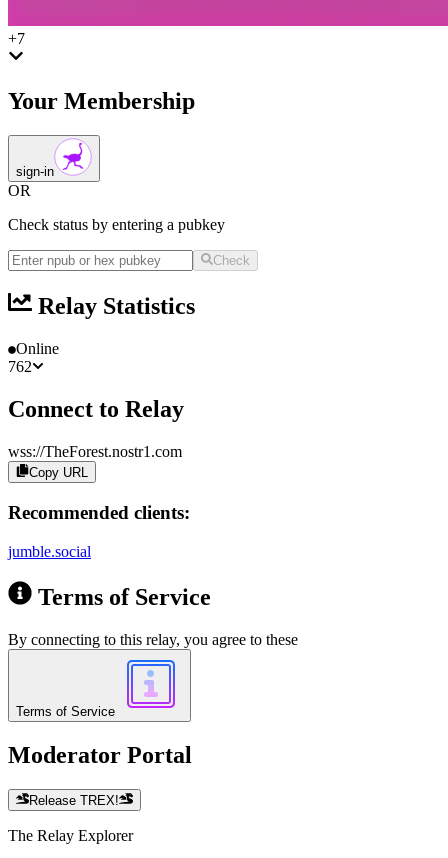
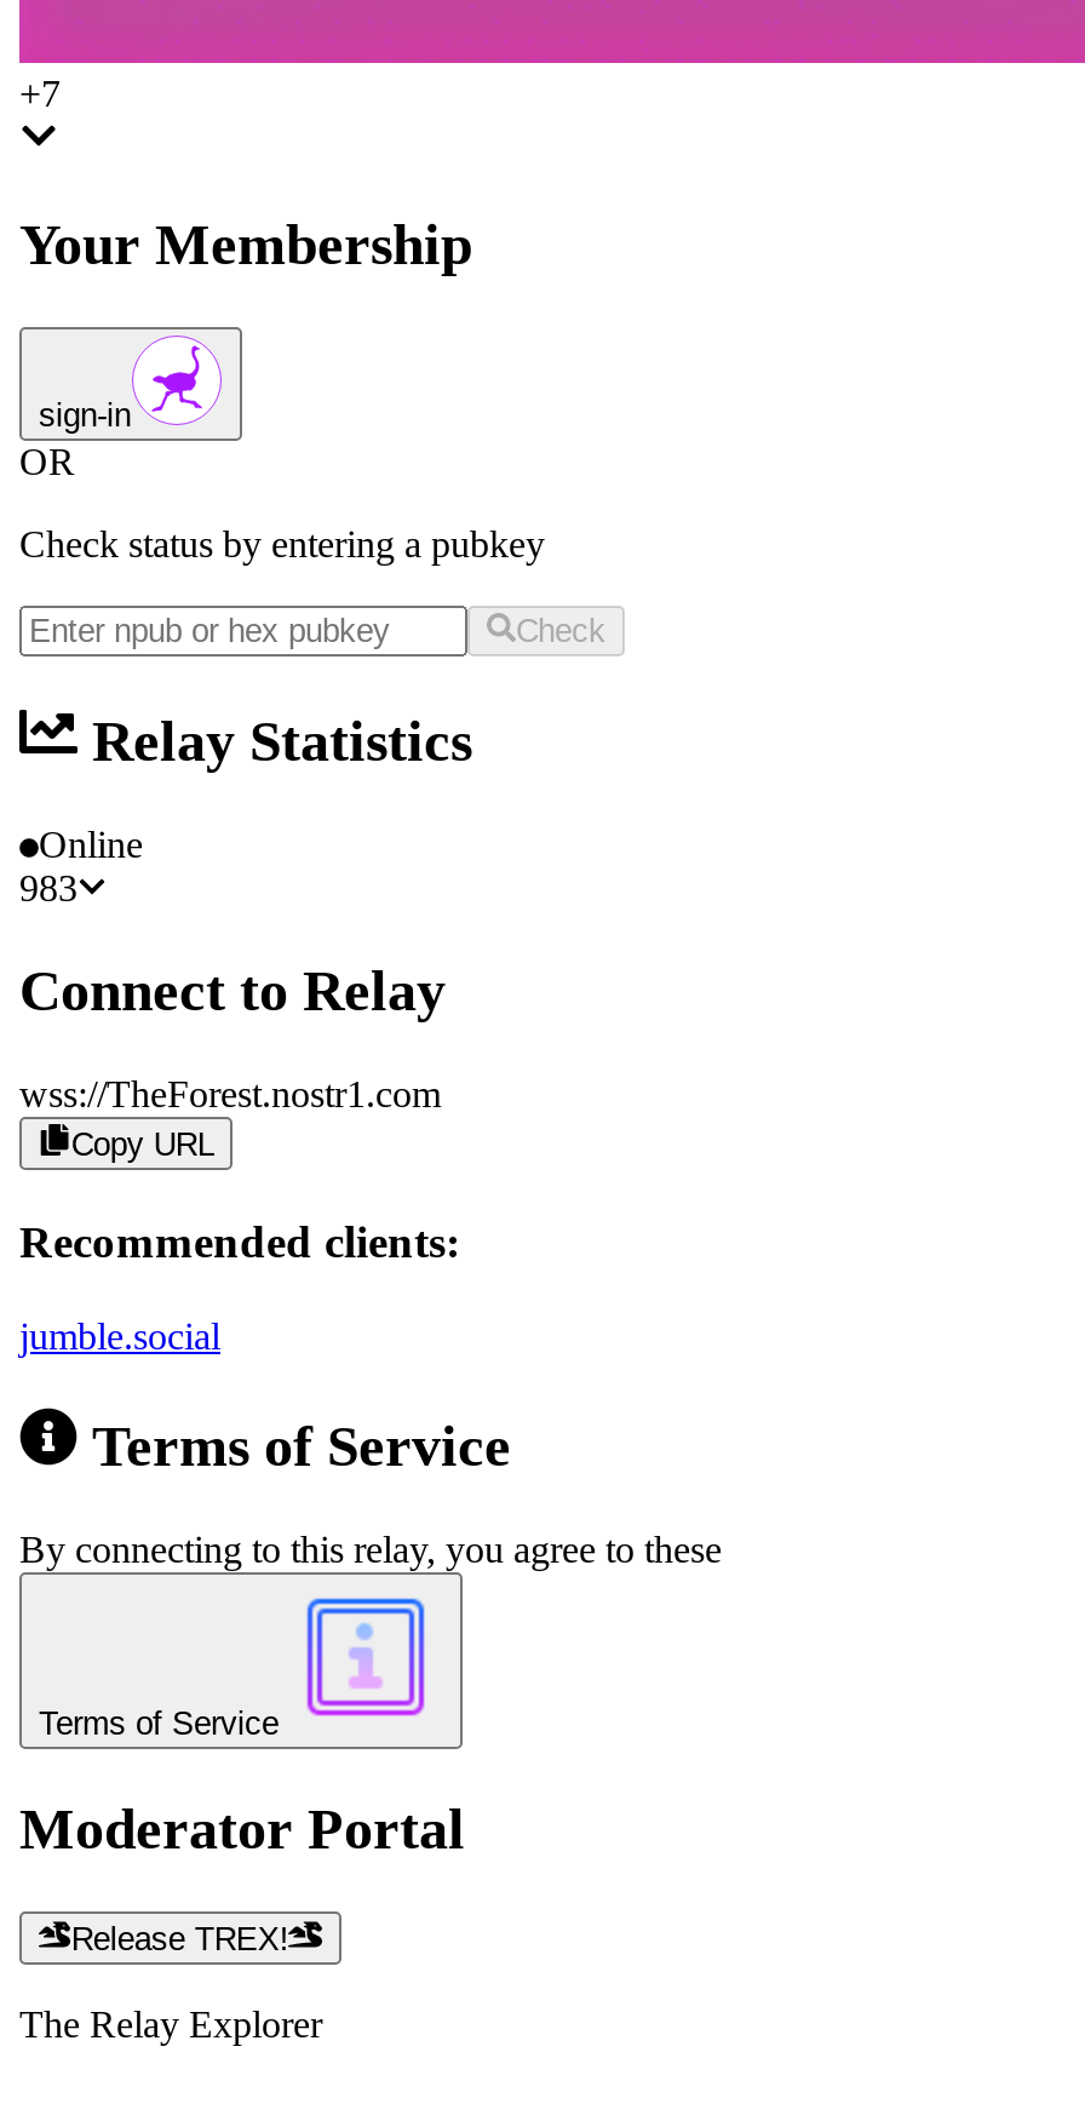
- 762
+ 983
